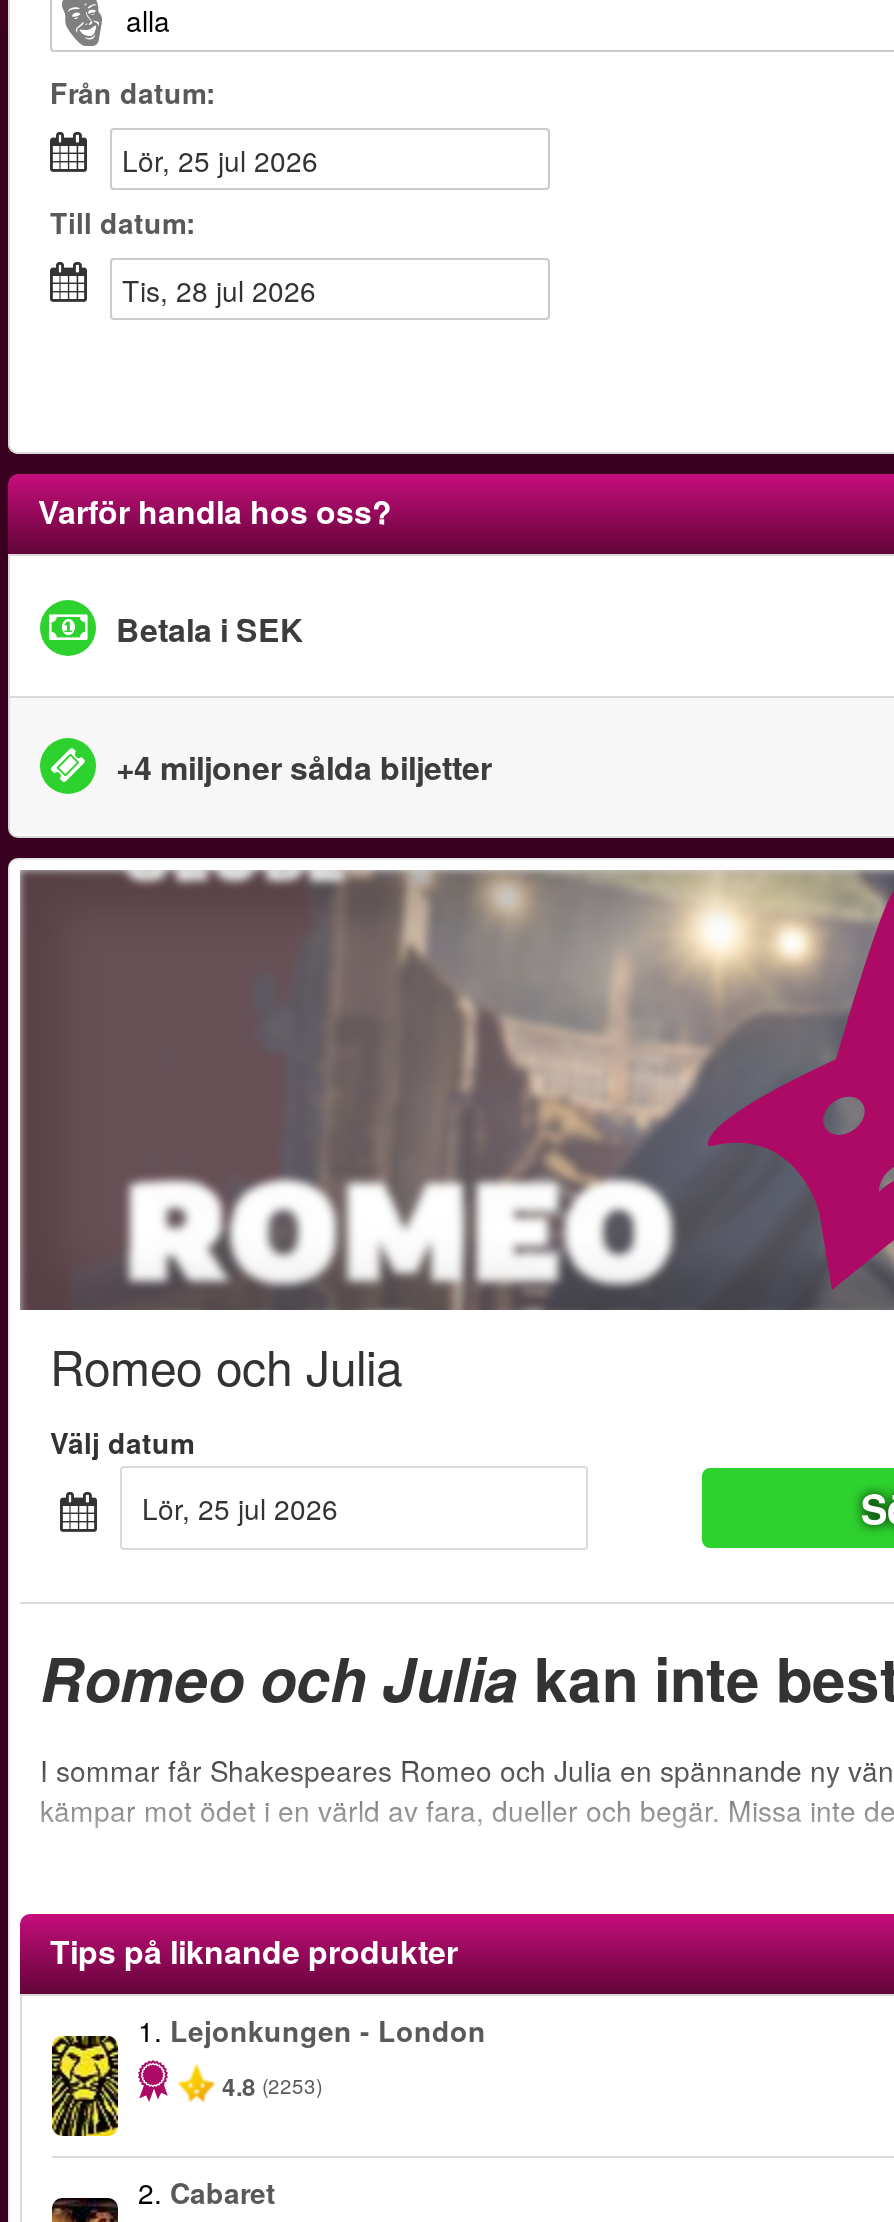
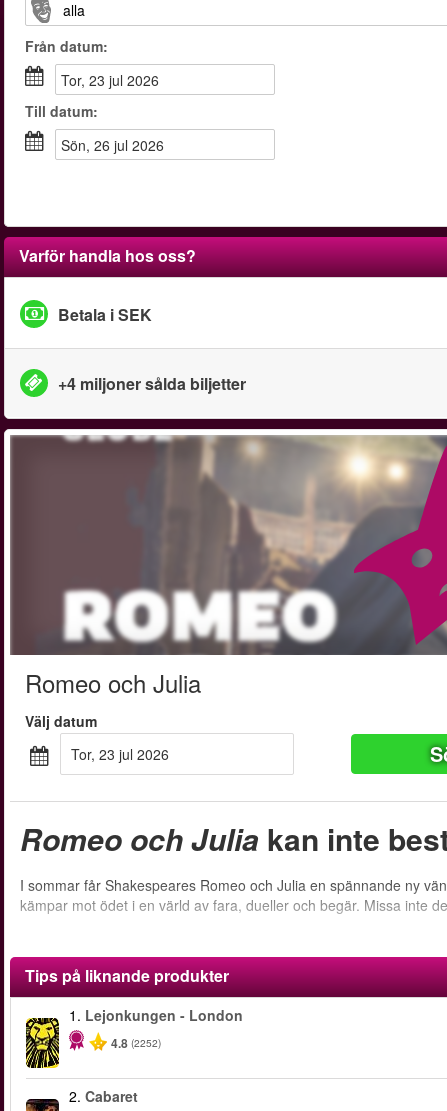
- lör, 25 jul 2026
+ tor, 23 jul 2026

- tis, 28 jul 2026
+ sön, 26 jul 2026

- lör, 25 jul 2026
+ tor, 23 jul 2026

- 4.8 (2253)
+ 4.8 (2252)
